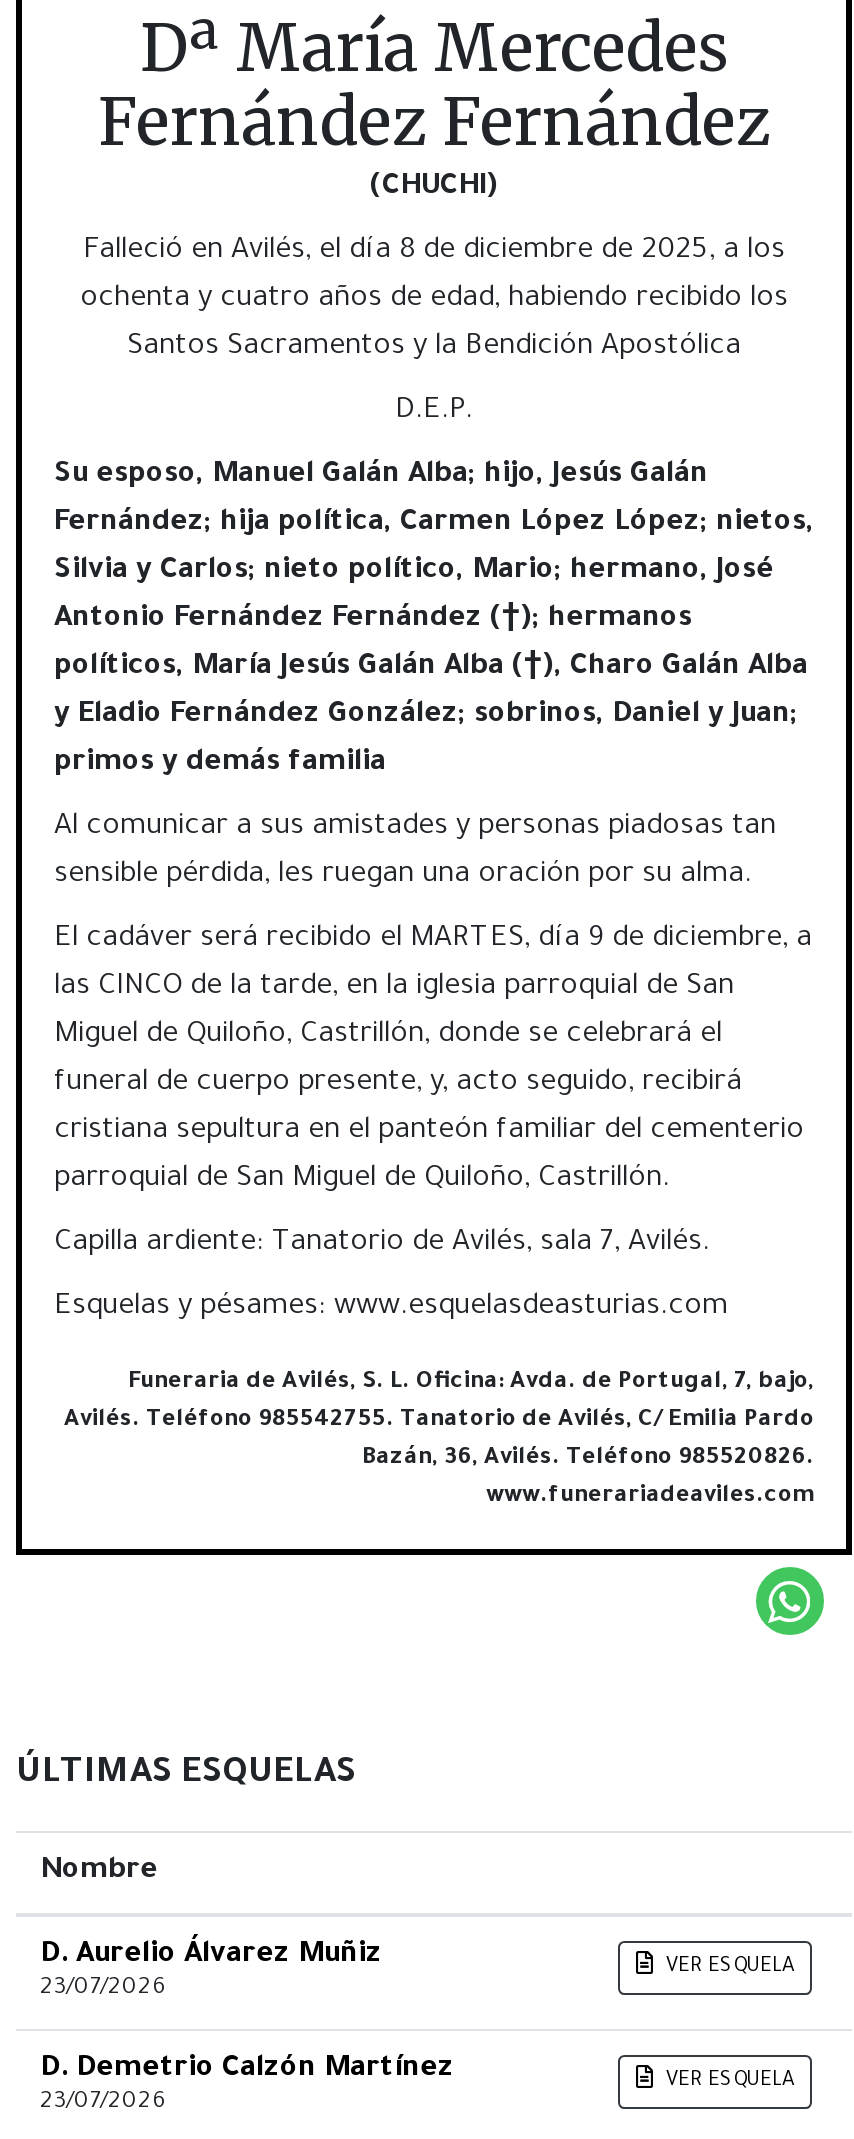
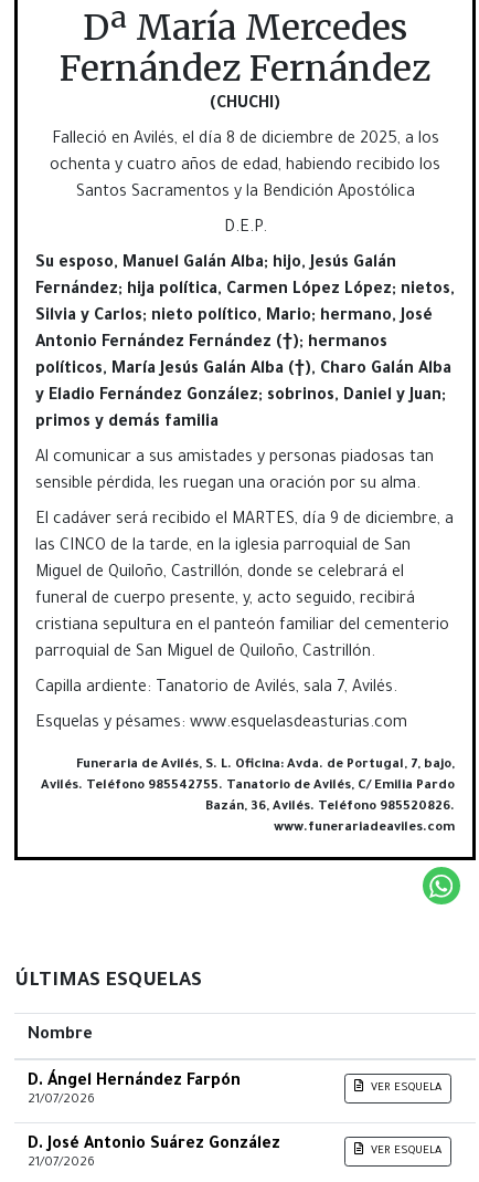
- D. Aurelio Álvarez Muñiz
+ D. Ángel Hernández Farpón

- 23/07/2026
+ 21/07/2026

- D. Demetrio Calzón Martínez
- 23/07/2026
+ D. José Antonio Suárez González
+ 21/07/2026
